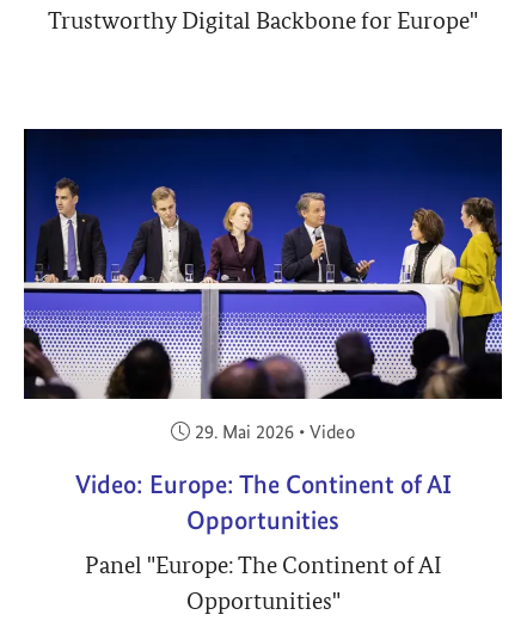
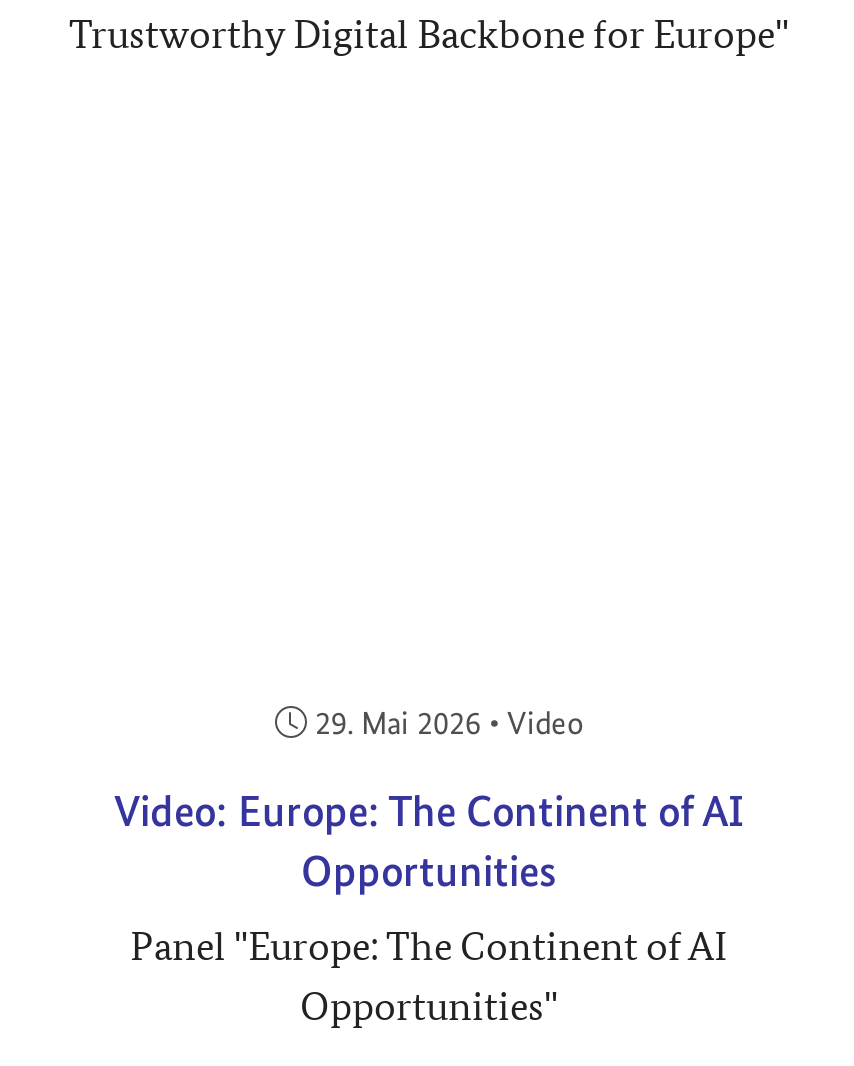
- [image]
